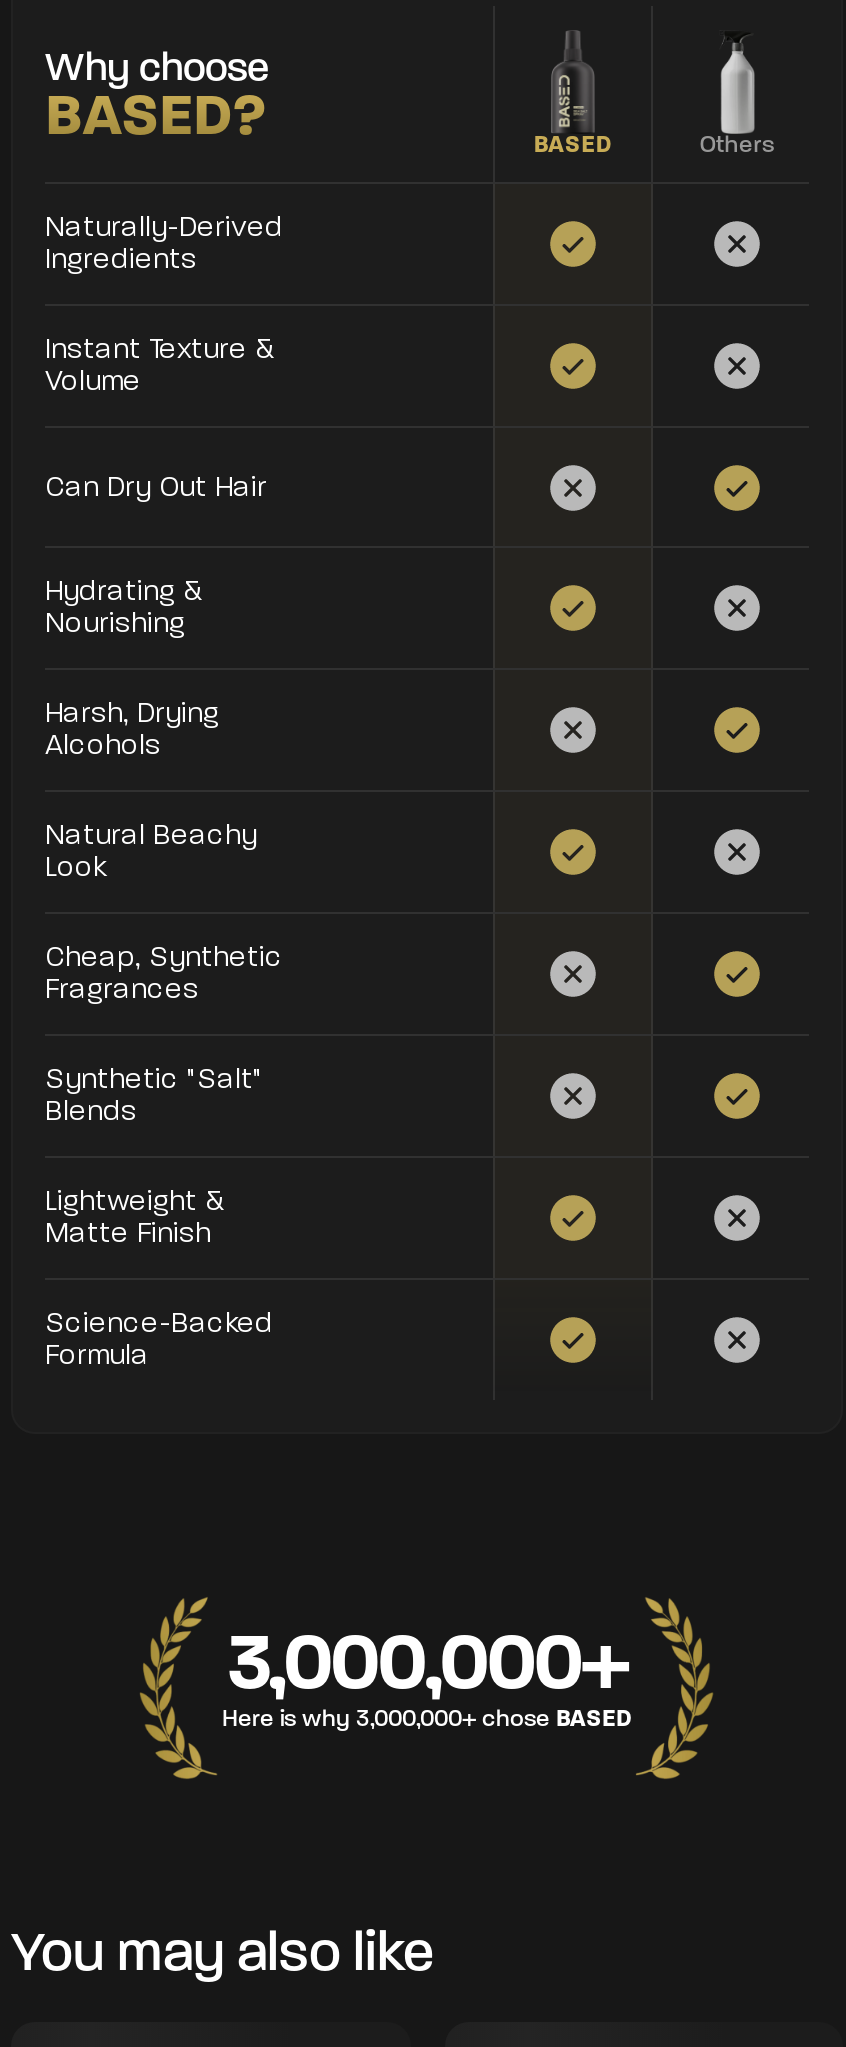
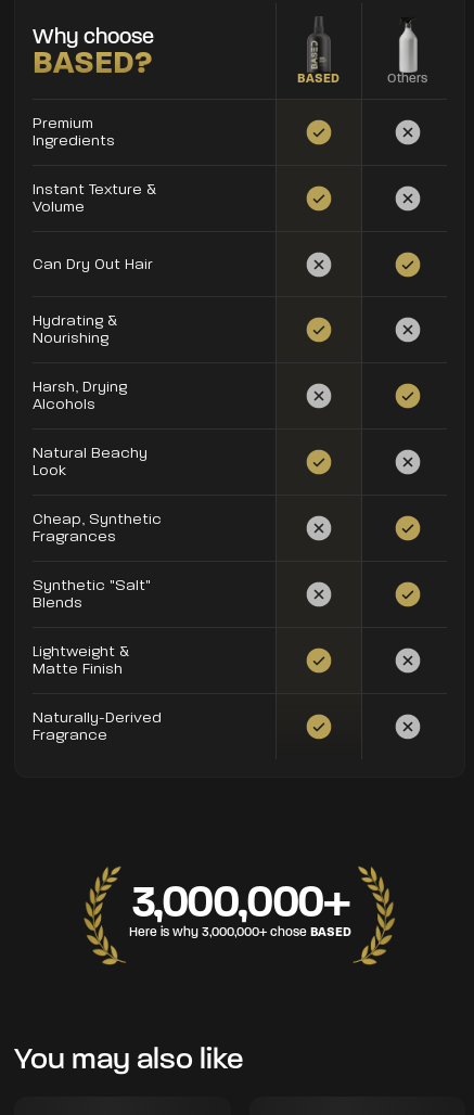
+ Premium

moved down: Naturally-Derived

- Science-Backed
- Formula
+ Fragrance
